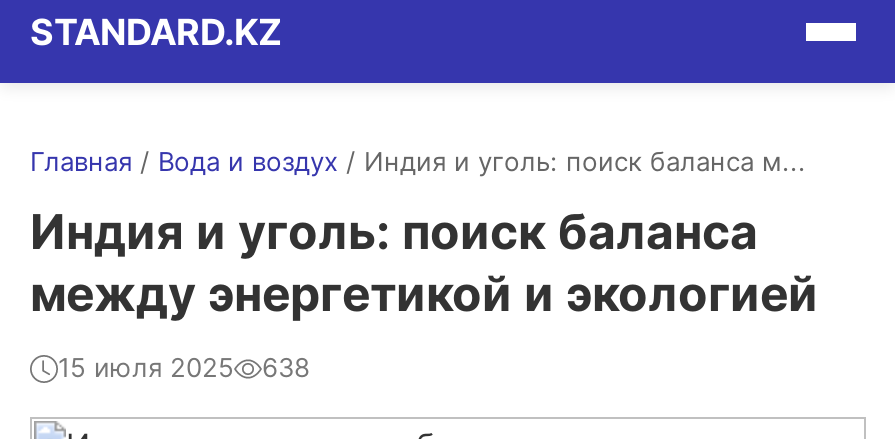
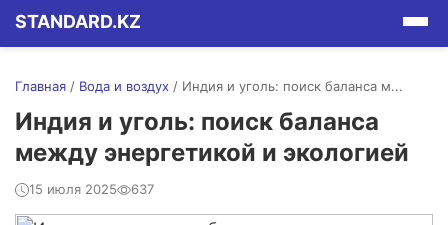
- 15 июля 2025 638
+ 15 июля 2025 637
